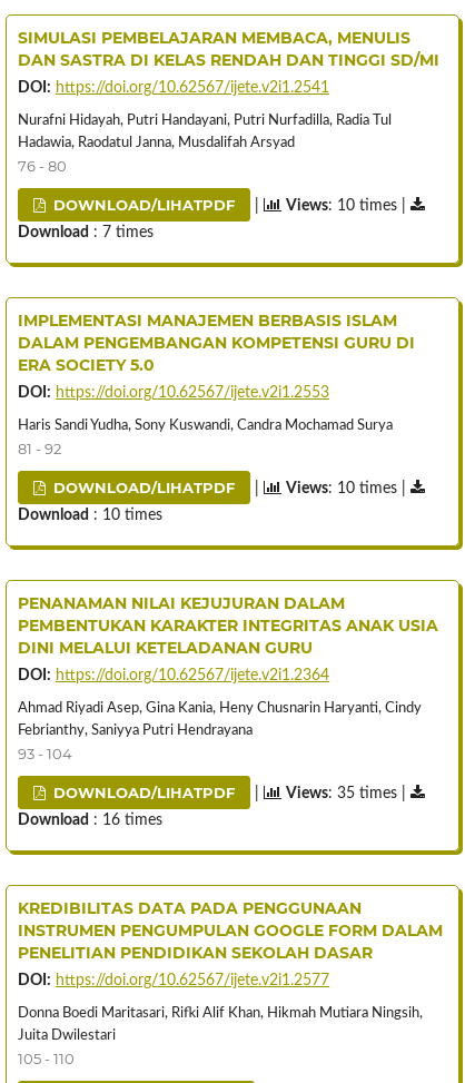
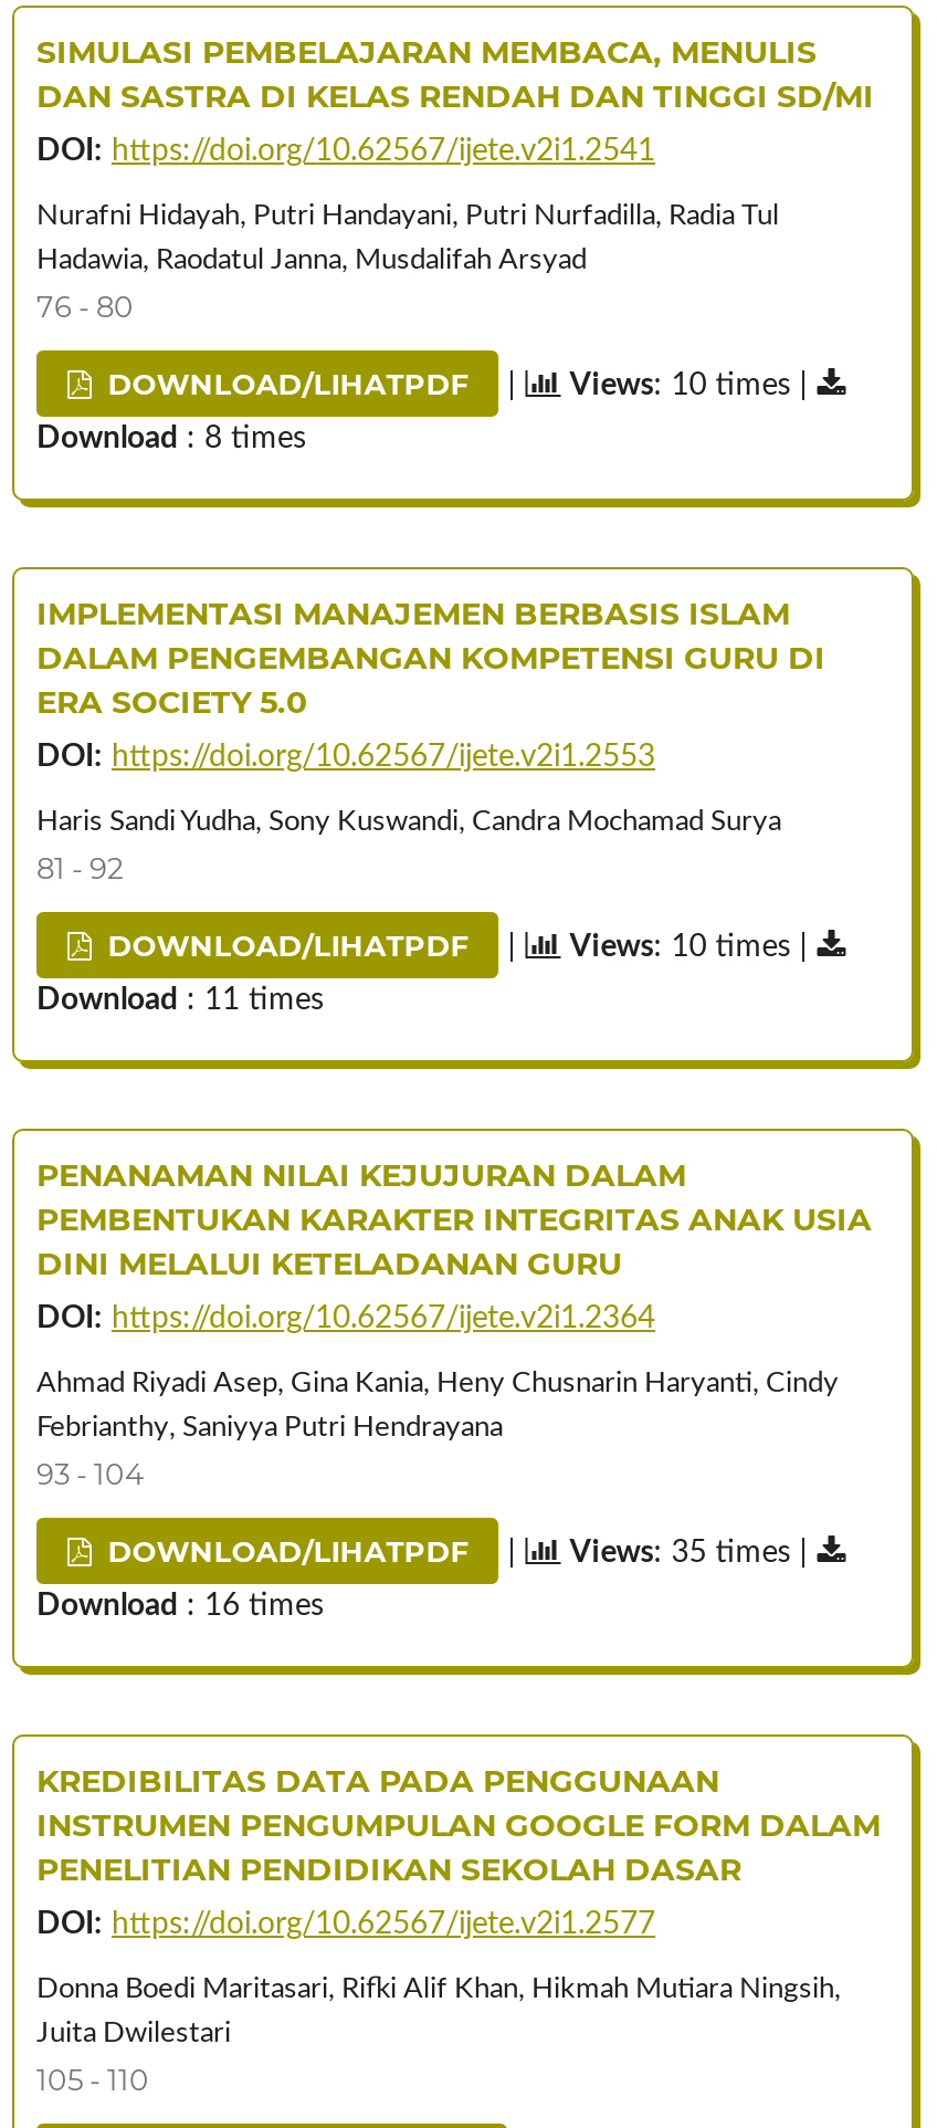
- Download: 7 times
+ Download: 8 times

- Download: 10 times
+ Download: 11 times
